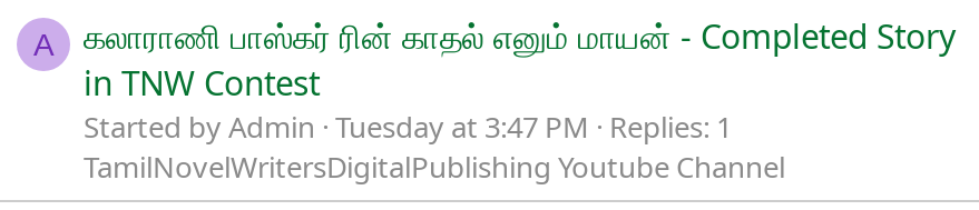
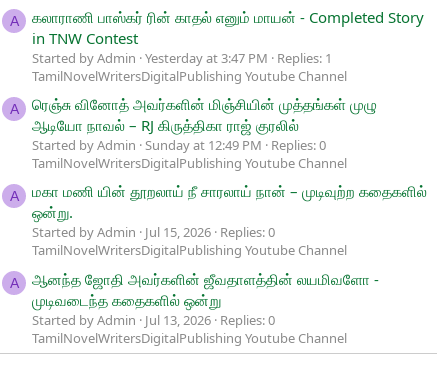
- Started by Admin Tuesday at 3:47 PM Replies: 1
+ Started by Admin Yesterday at 3:47 PM Replies: 1
+ TamilNovelWritersDigitalPublishing Youtube Channel
+ A
+ ரெஞ்சு வினோத் அவர்களின் மிஞ்சியின் முத்தங்கள் முழு
+ ஆடியோ நாவல் – RJ கிருத்திகா ராஜ் குரலில்
+ Started by Admin Sunday at 12:49 PM Replies: 0
+ TamilNovelWritersDigitalPublishing Youtube Channel
+ A
+ மகா மணி யின் தூறலாய் நீ சாரலாய் நான் – முடிவுற்ற கதைகளில்
+ ஒன்று.
+ Started by Admin Jul 15, 2026 Replies: 0
+ TamilNovelWritersDigitalPublishing Youtube Channel
+ A
+ ஆனந்த ஜோதி அவர்களின் ஜீவதாளத்தின் லயமிவளோ -
+ முடிவடைந்த கதைகளில் ஒன்று
+ Started by Admin Jul 13, 2026 Replies: 0
